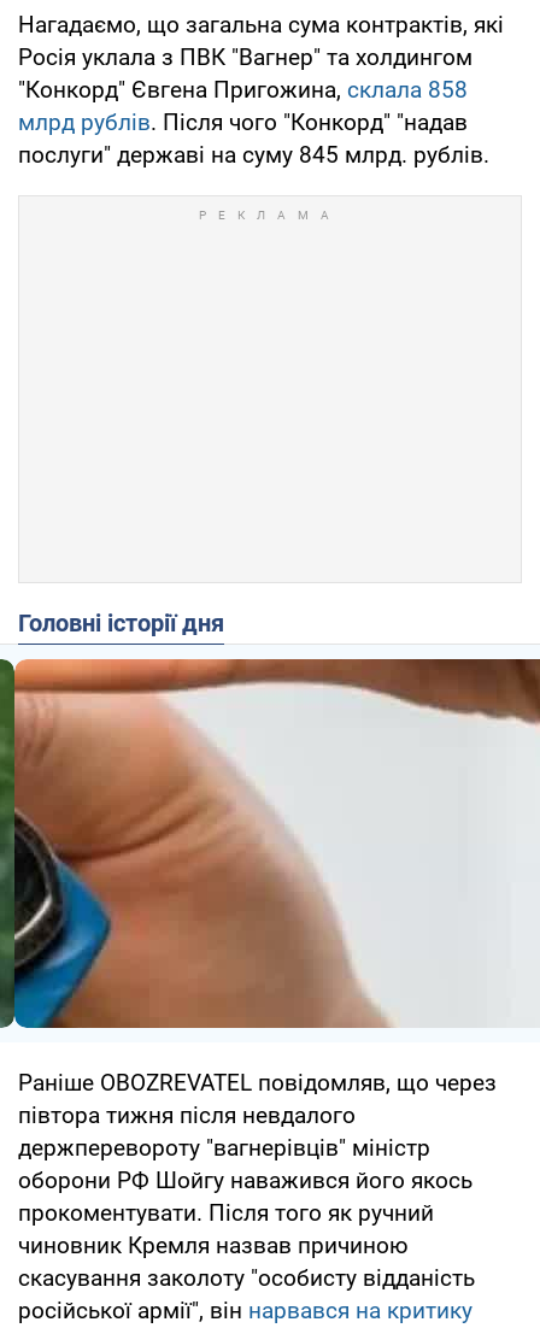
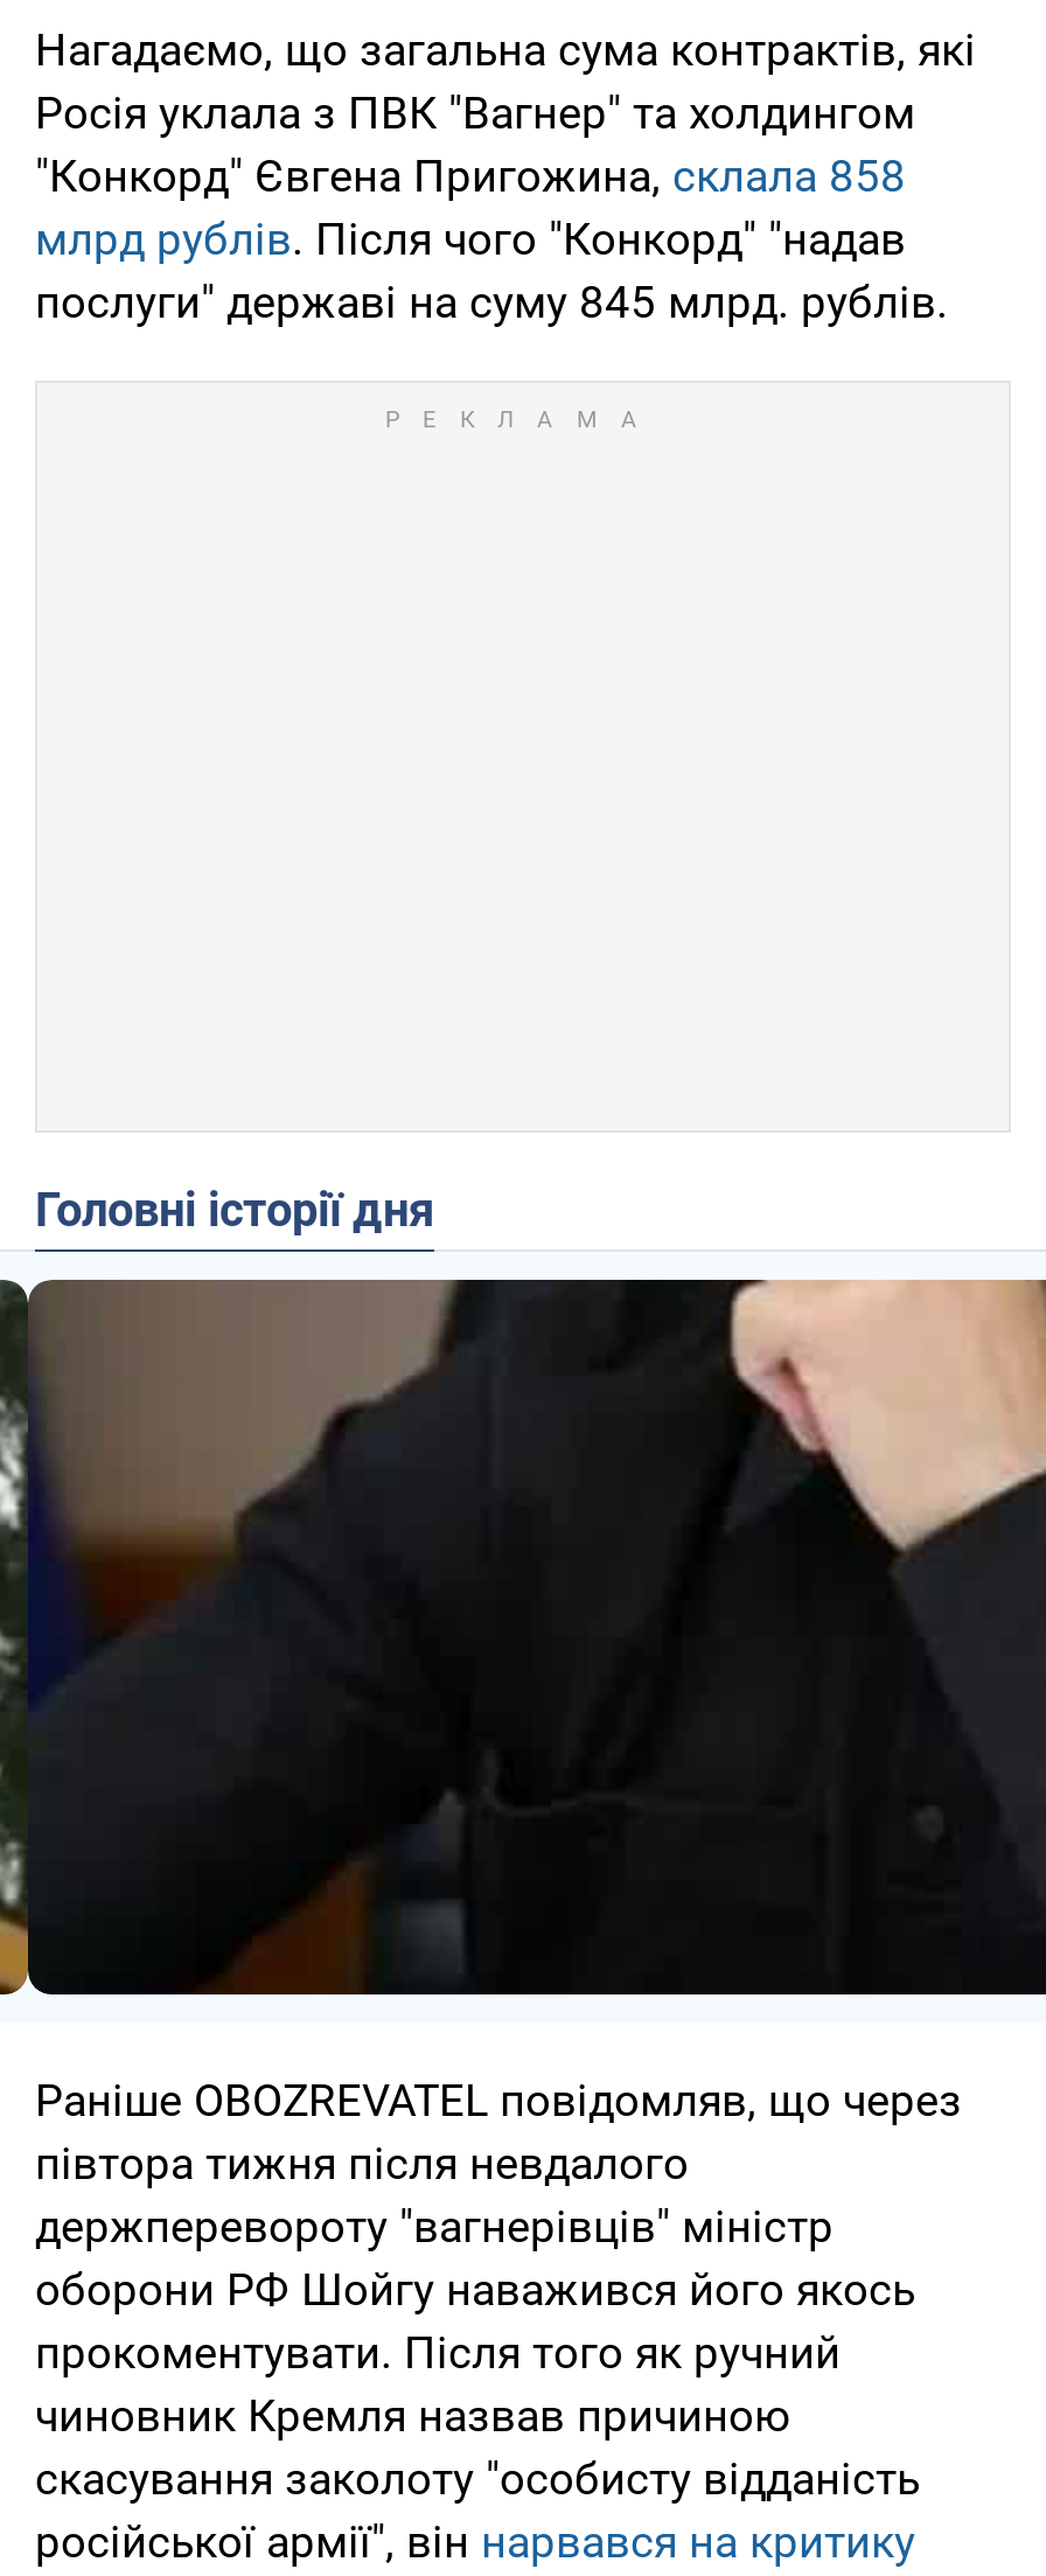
- [image]
+ [image]
